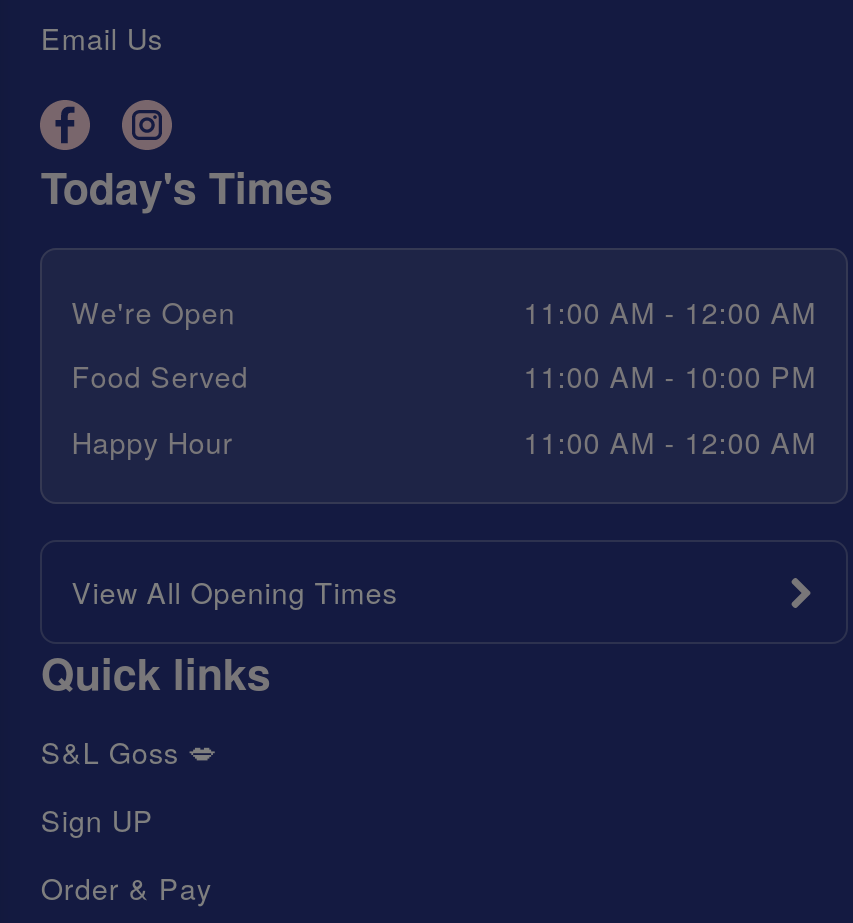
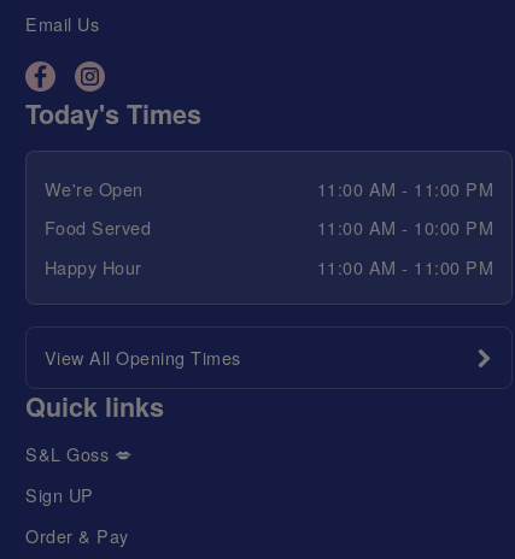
- 11:00 AM - 12:00 AM
+ 11:00 AM - 11:00 PM

- 11:00 AM - 12:00 AM
+ 11:00 AM - 11:00 PM
